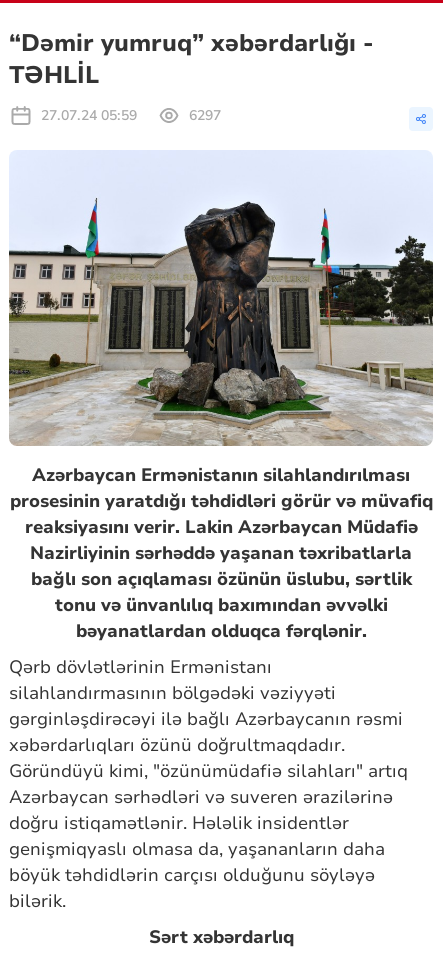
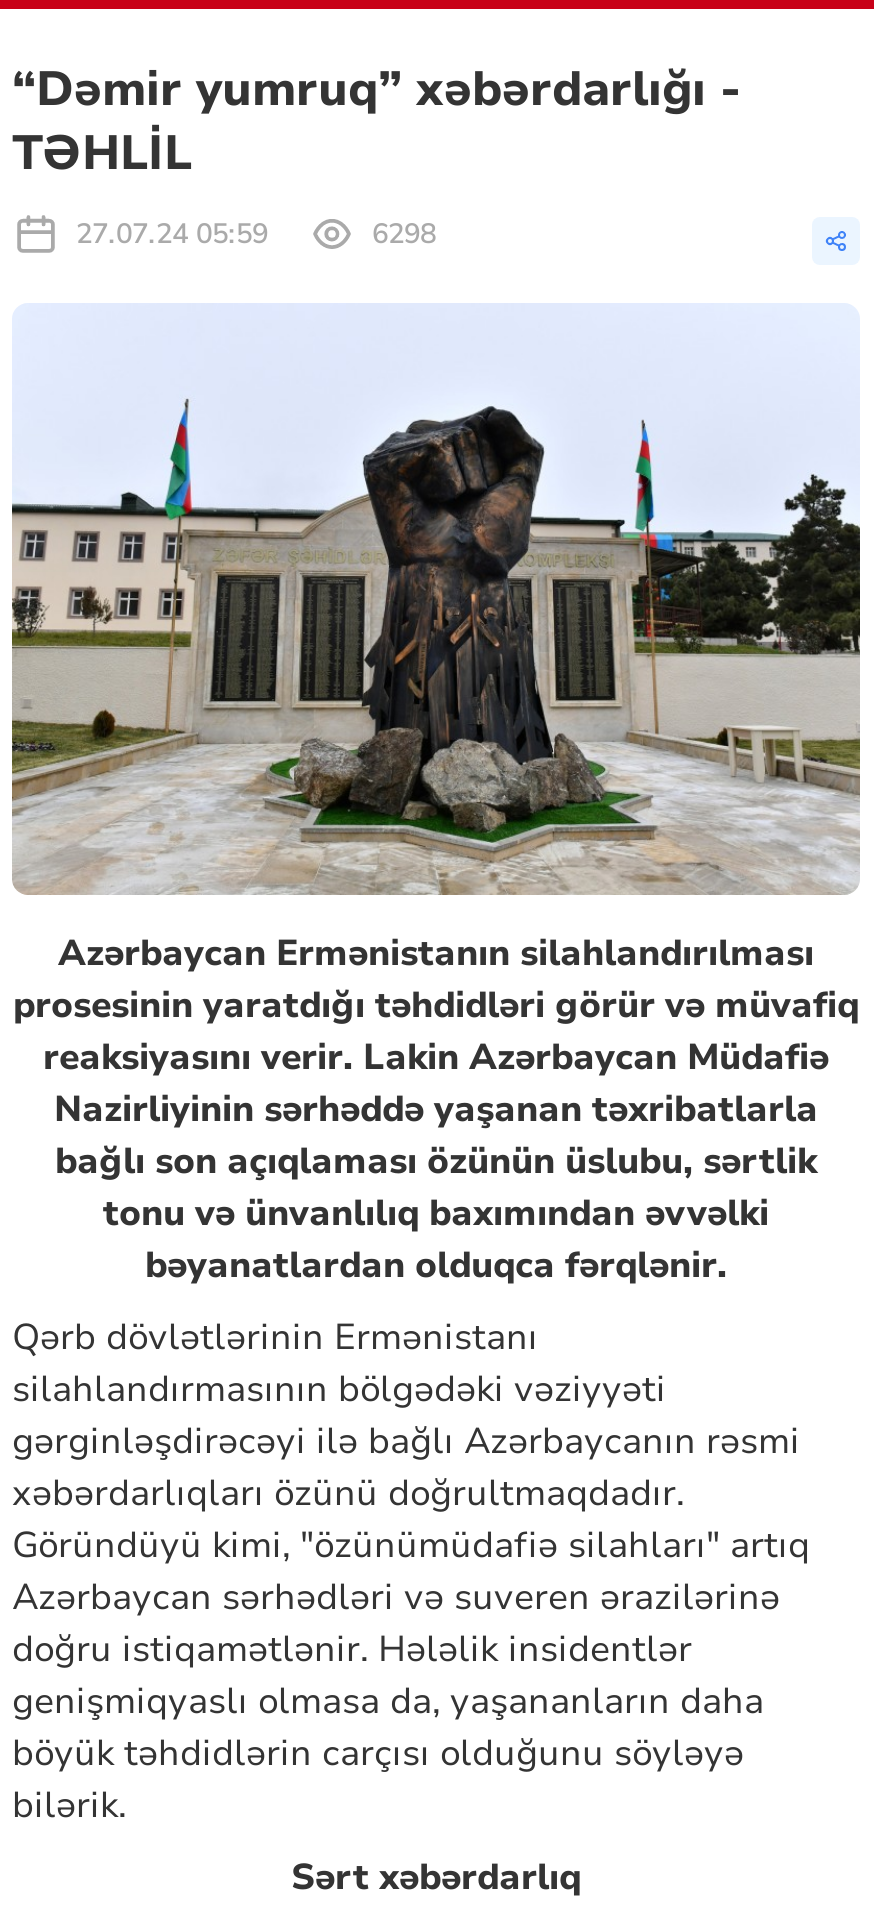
- 6297
+ 6298
